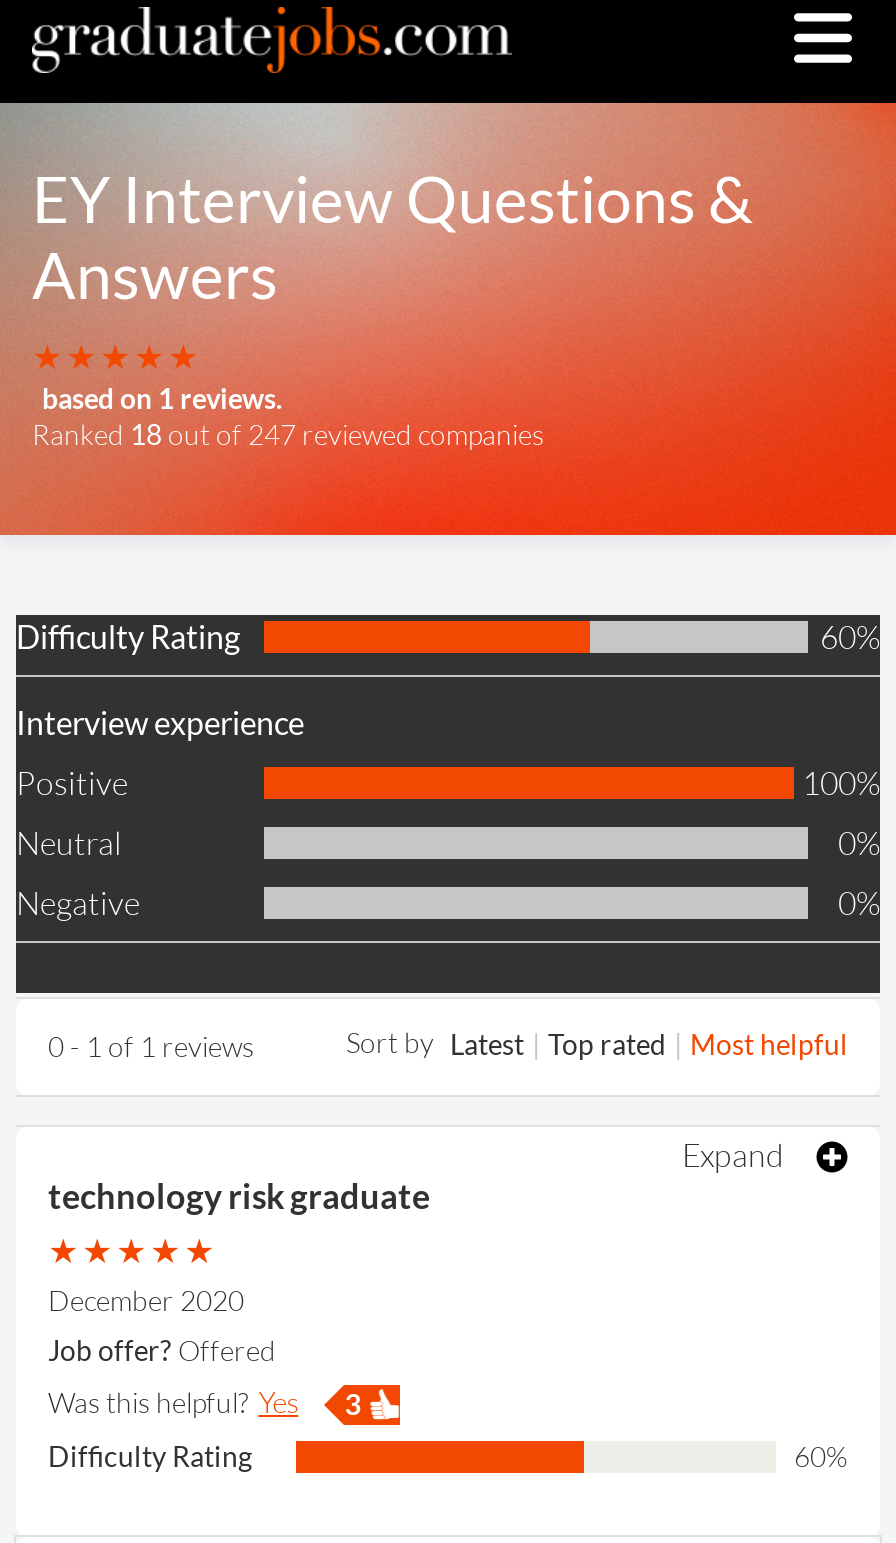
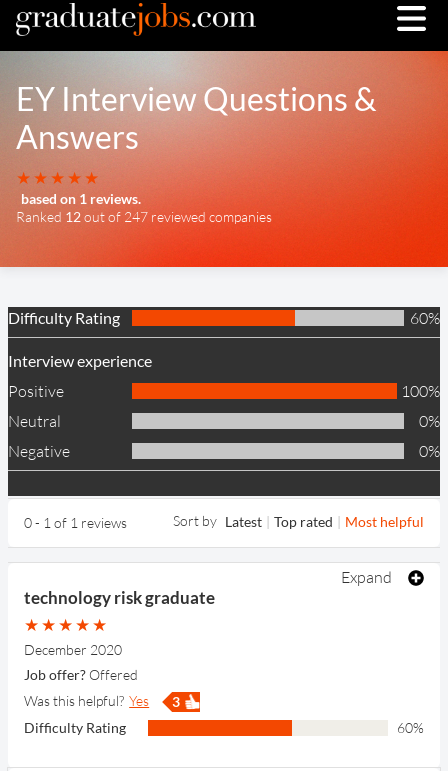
- Ranked 18 out of 247 reviewed companies
+ Ranked 12 out of 247 reviewed companies
